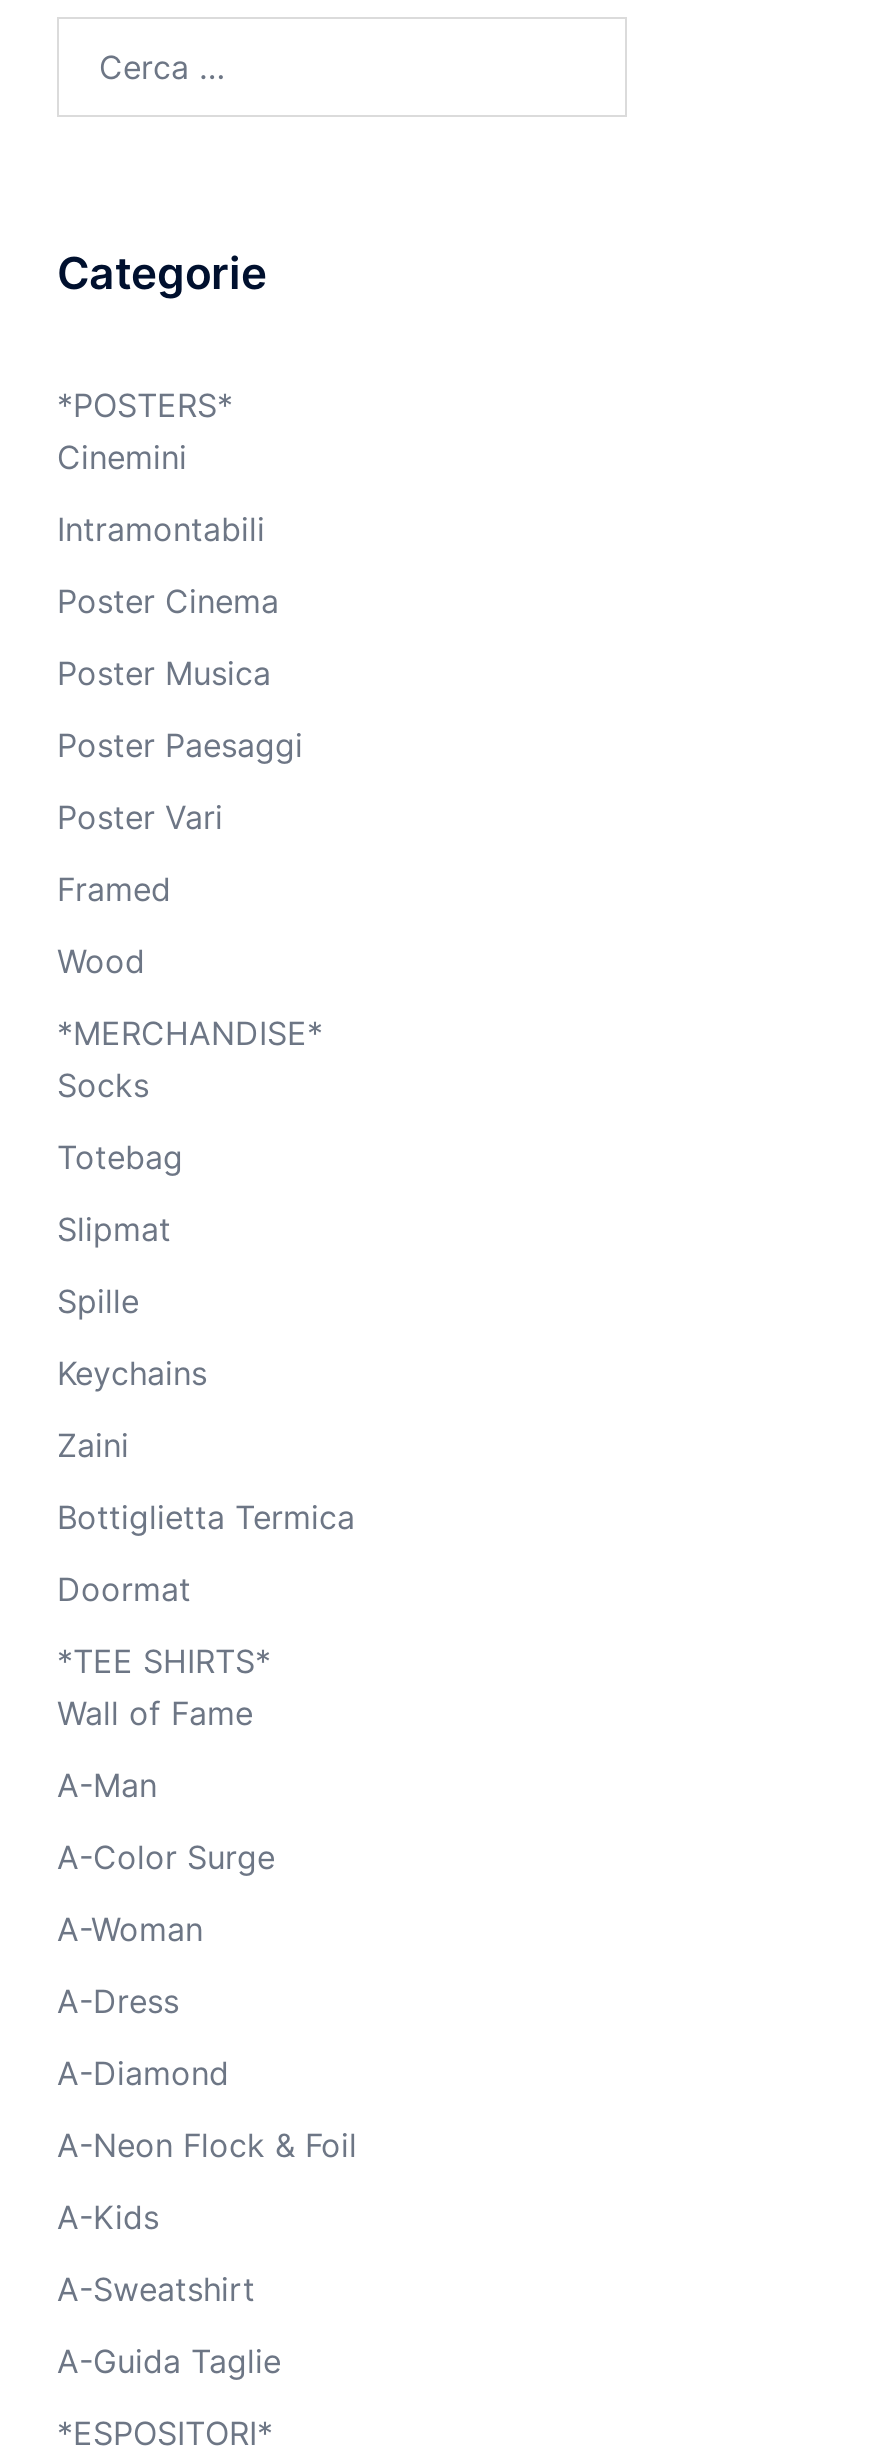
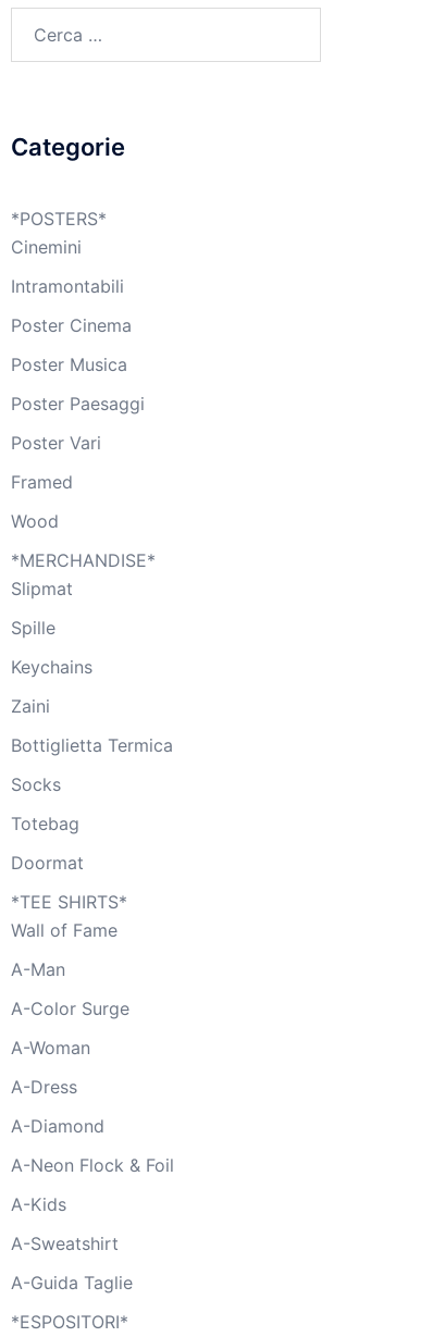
moved down: Socks | Totebag

moved up: Slipmat | Spille | Keychains | Zaini | Bottiglietta Termica
